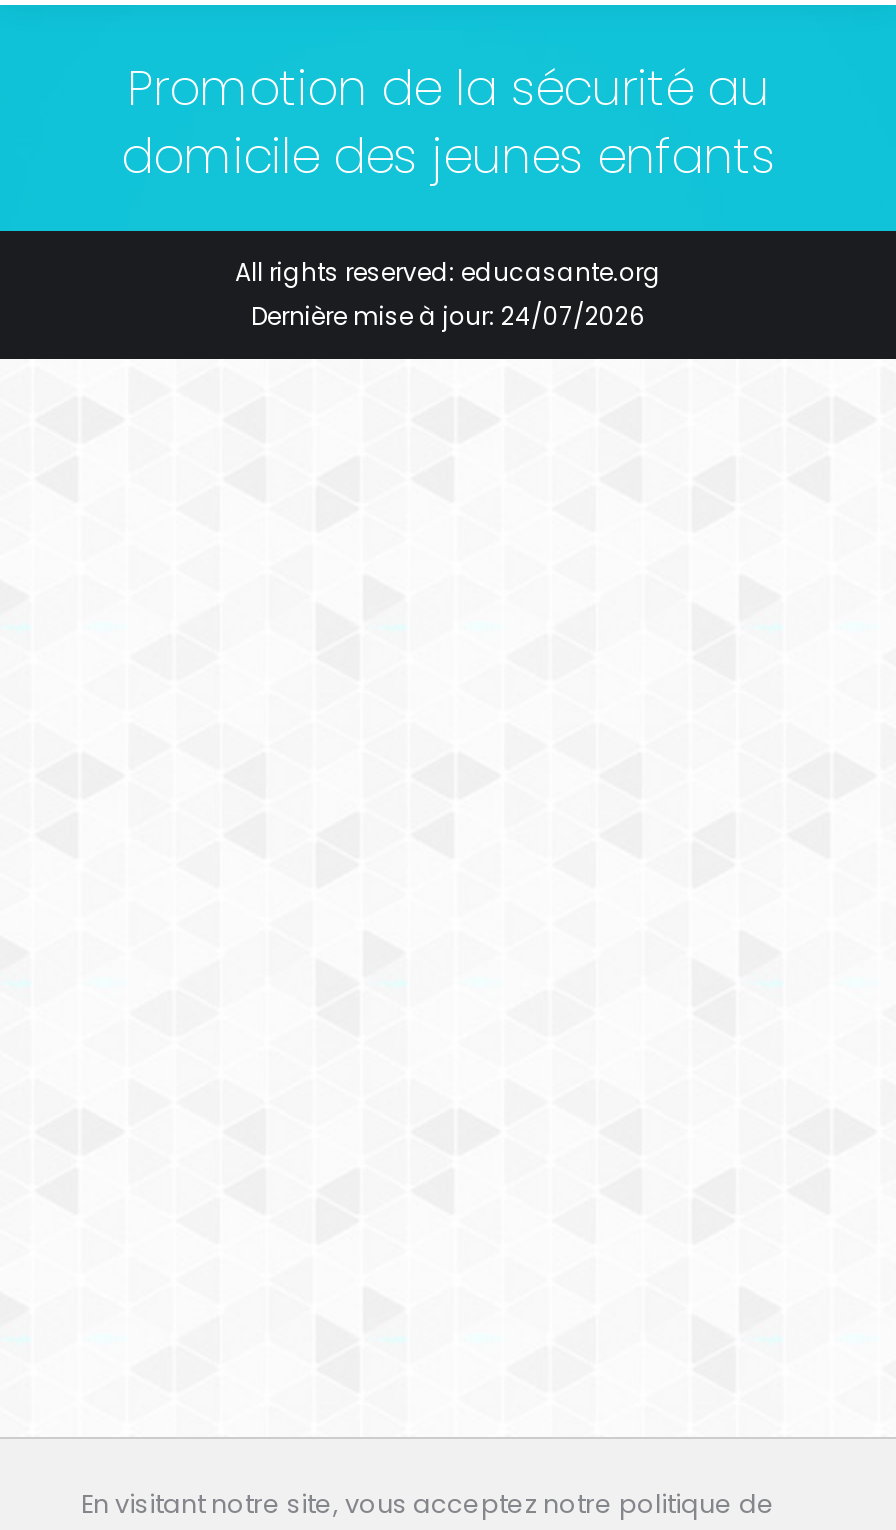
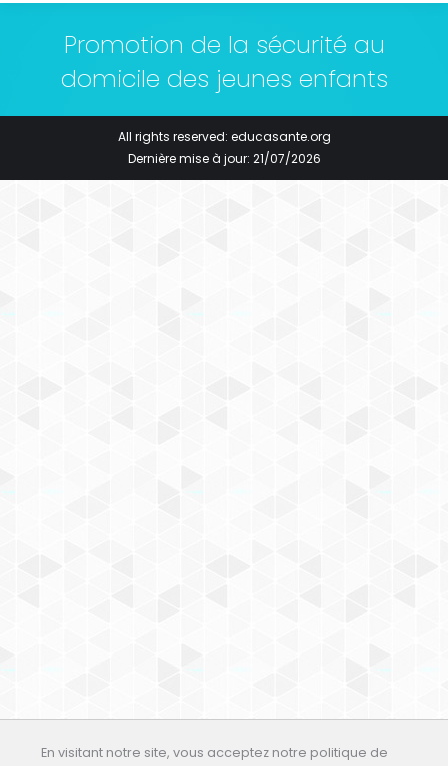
- Dernière mise à jour: 24/07/2026
+ Dernière mise à jour: 21/07/2026
